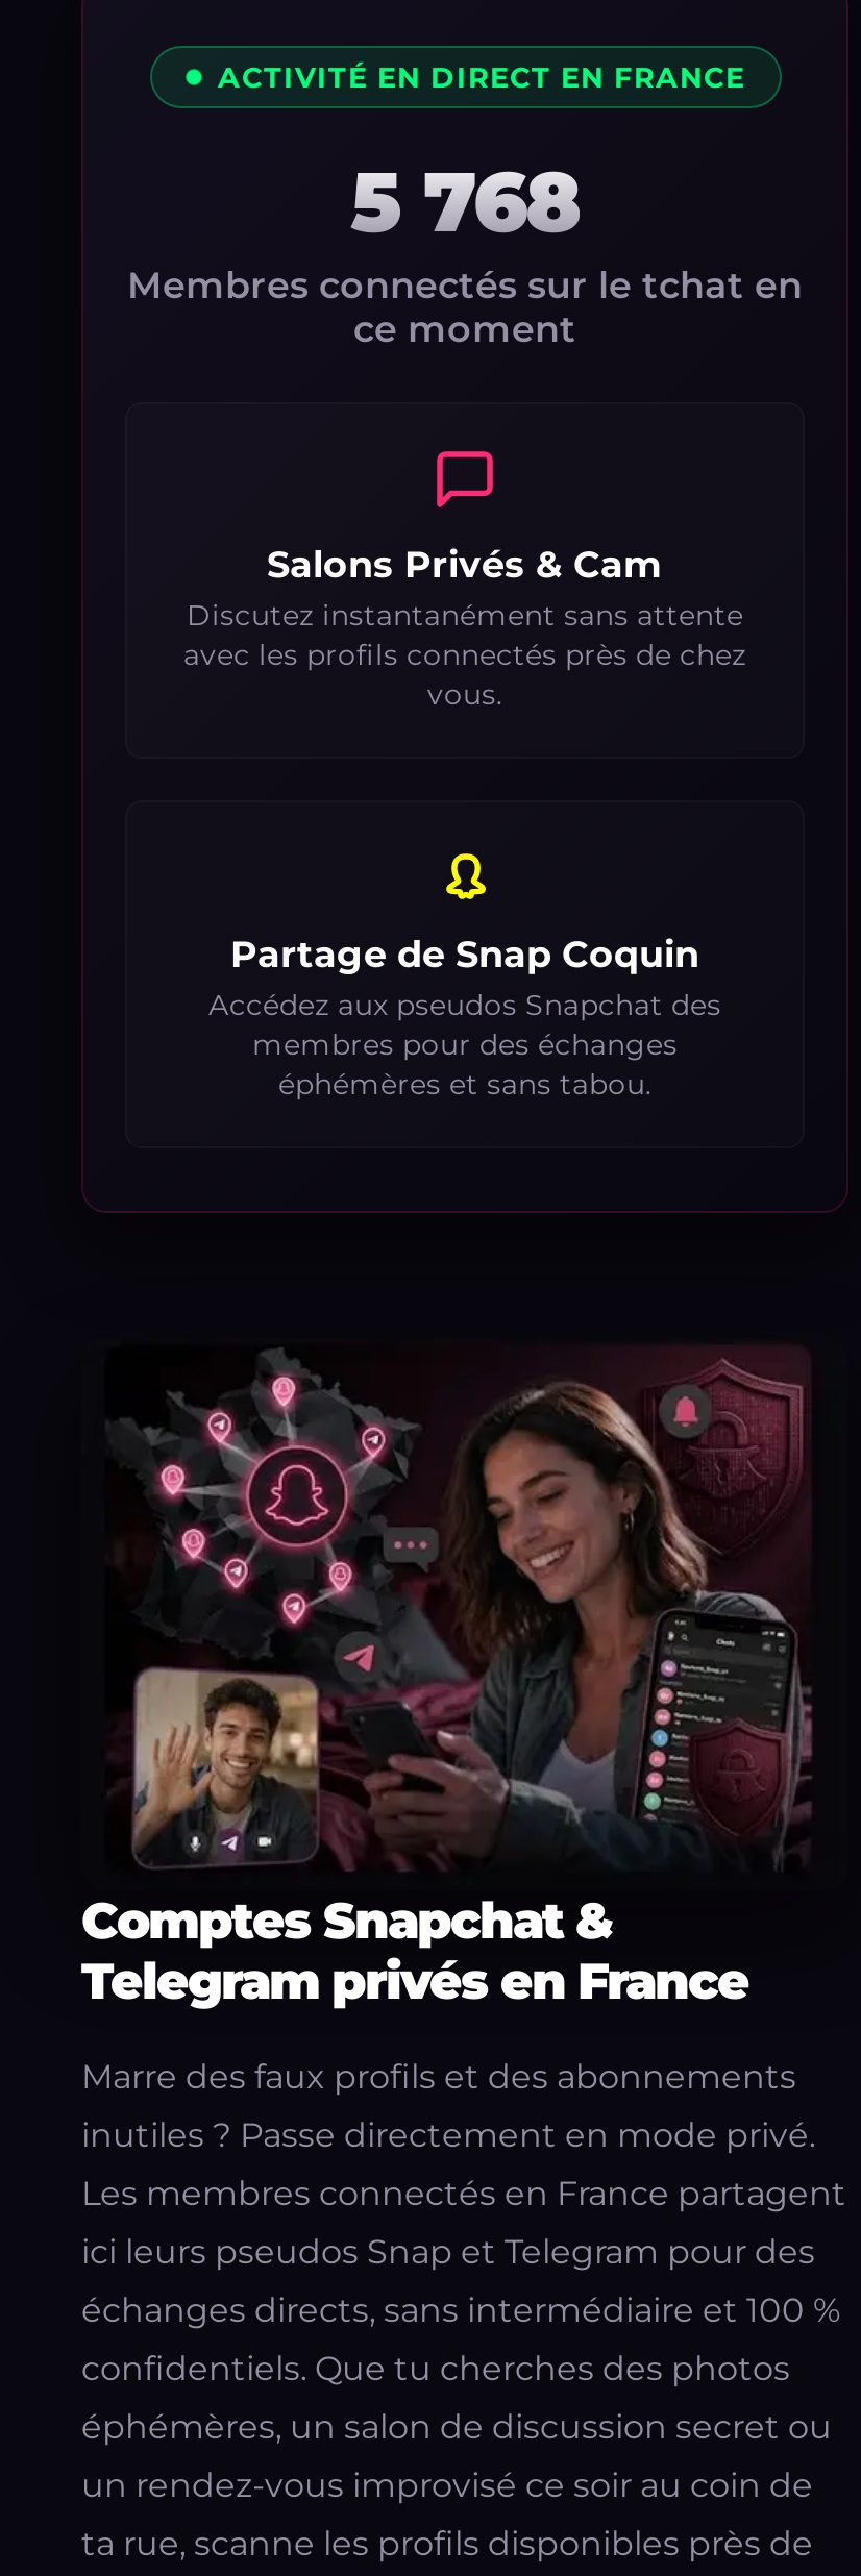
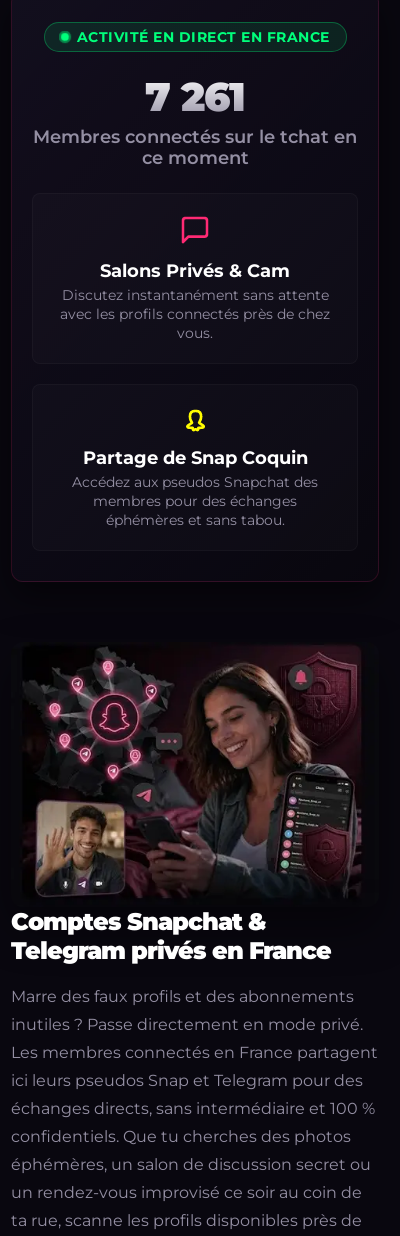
- 5 768
+ 7 261
